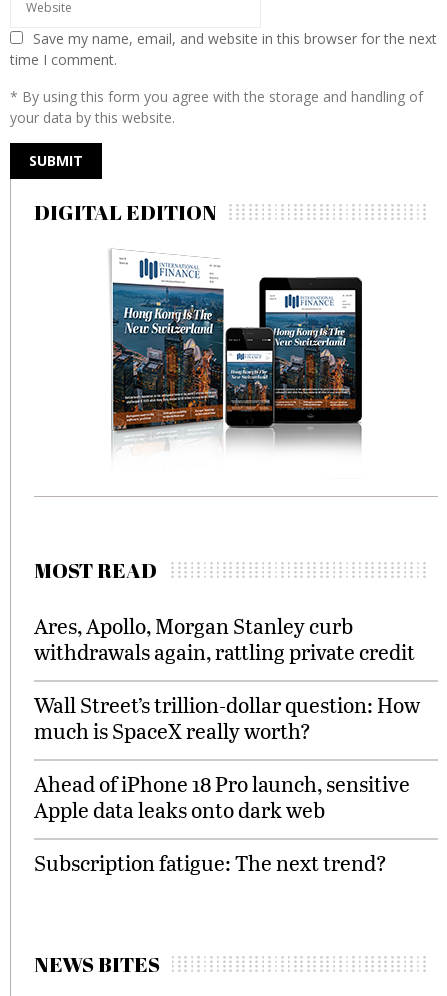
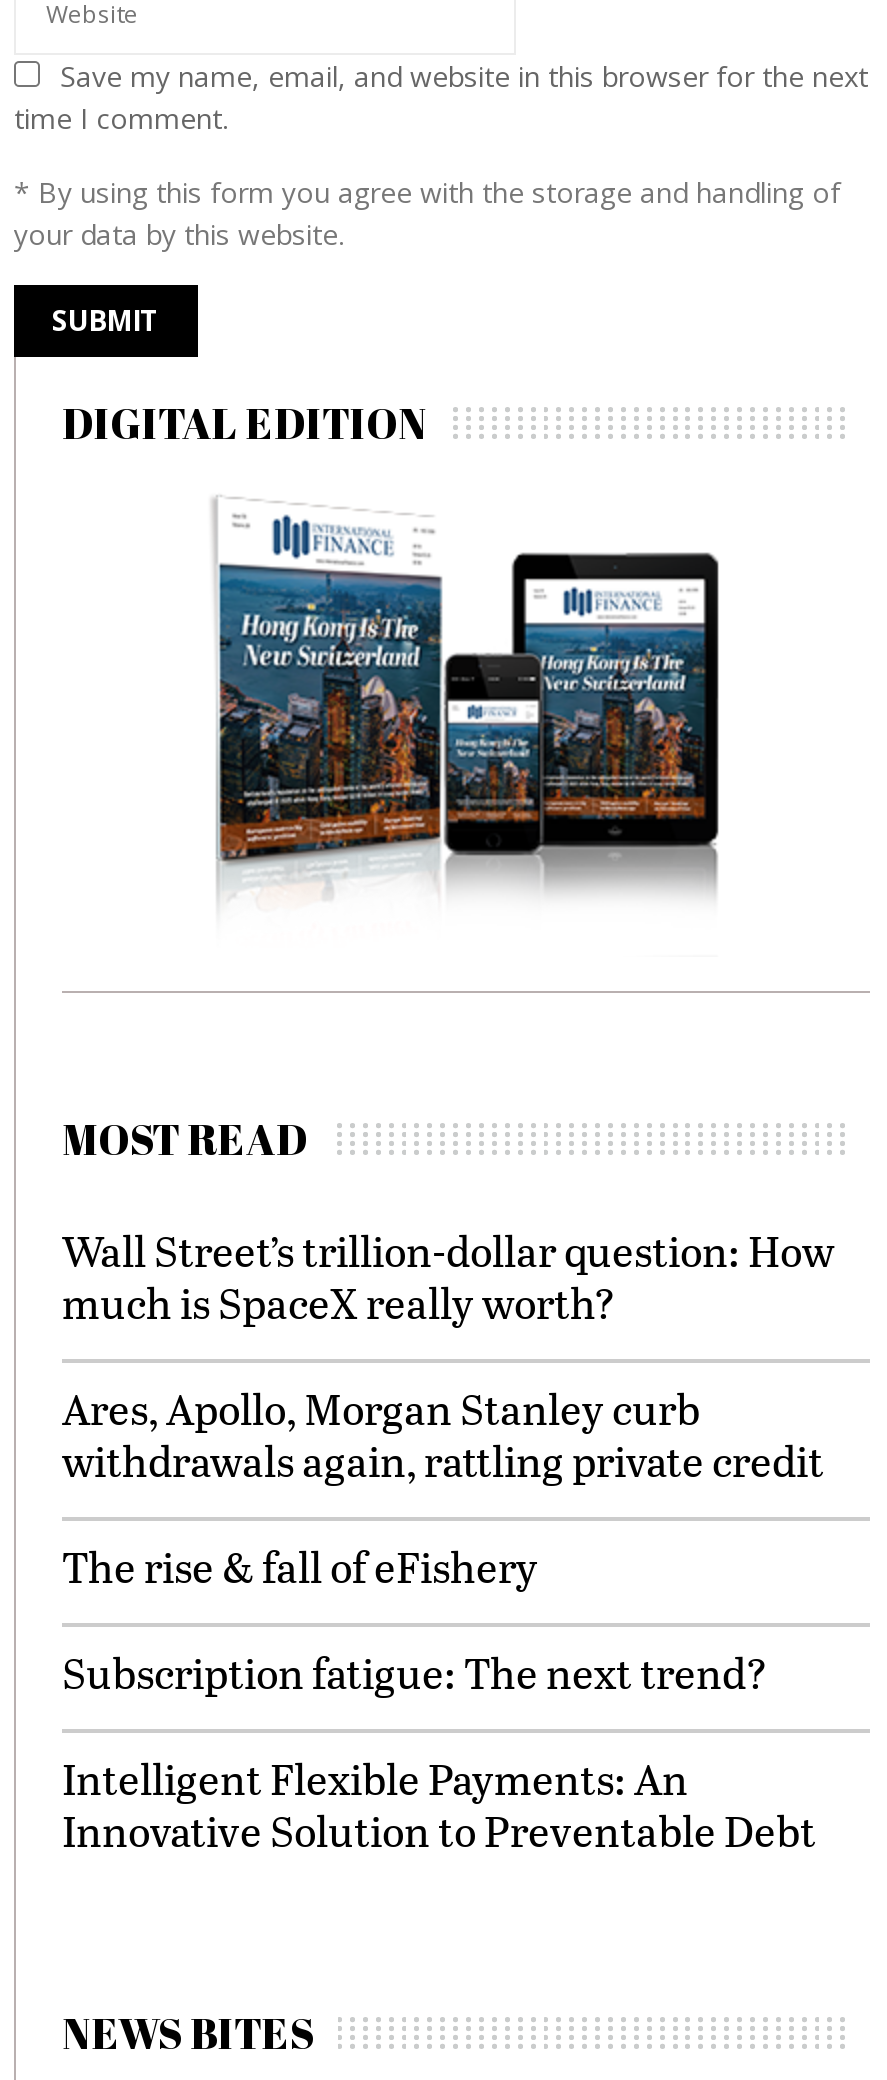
moved down: Ares, Apollo, Morgan Stanley curb | withdrawals again, rattling private credit

moved up: Wall Street’s trillion-dollar question: How | much is SpaceX really worth?

- Ahead of iPhone 18 Pro launch, sensitive
- Apple data leaks onto dark web
+ The rise & fall of eFishery

moved up: Subscription fatigue: The next trend?

+ Intelligent Flexible Payments: An
+ Innovative Solution to Preventable Debt
